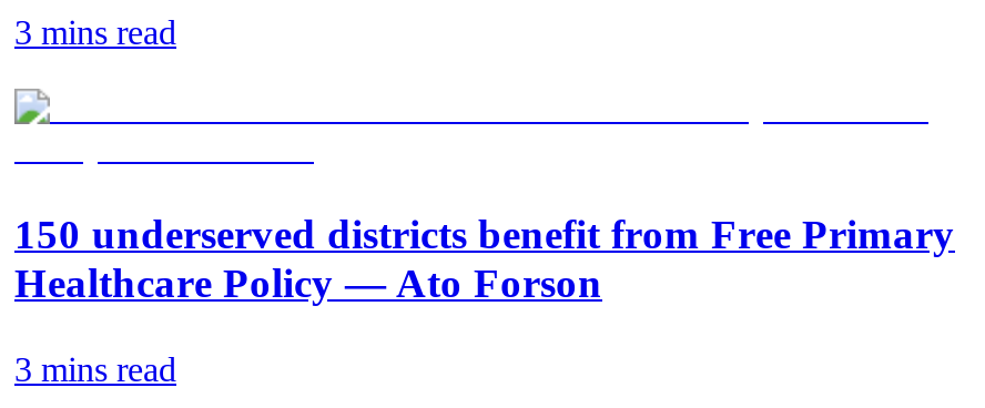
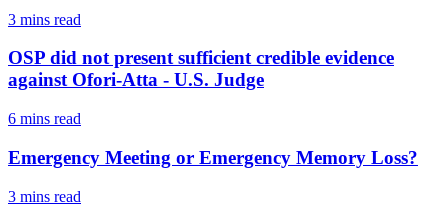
- 150 underserved districts benefit from Free Primary
- Healthcare Policy — Ato Forson
+ OSP did not present sufficient credible evidence
+ against Ofori-Atta - U.S. Judge
+ 6 mins read
+ Emergency Meeting or Emergency Memory Loss?
